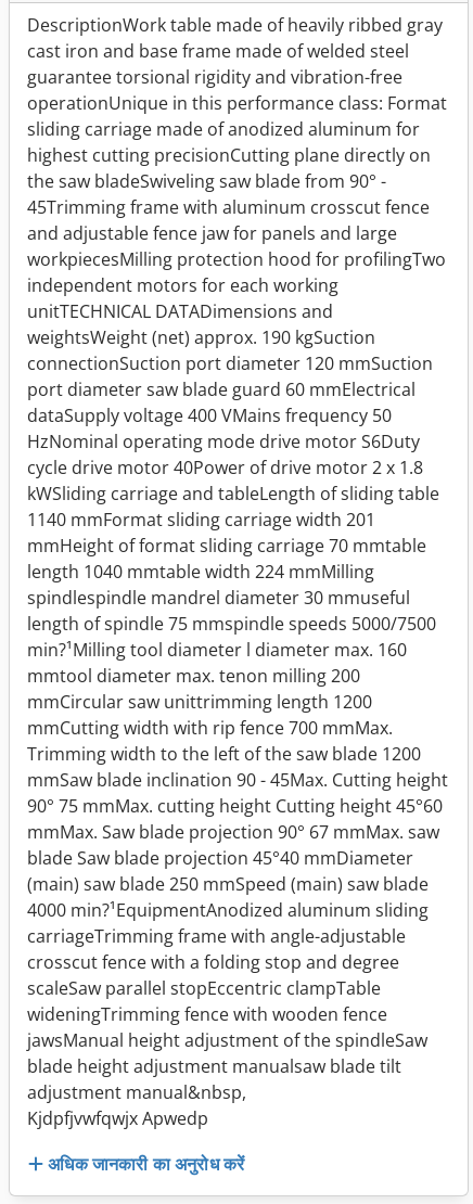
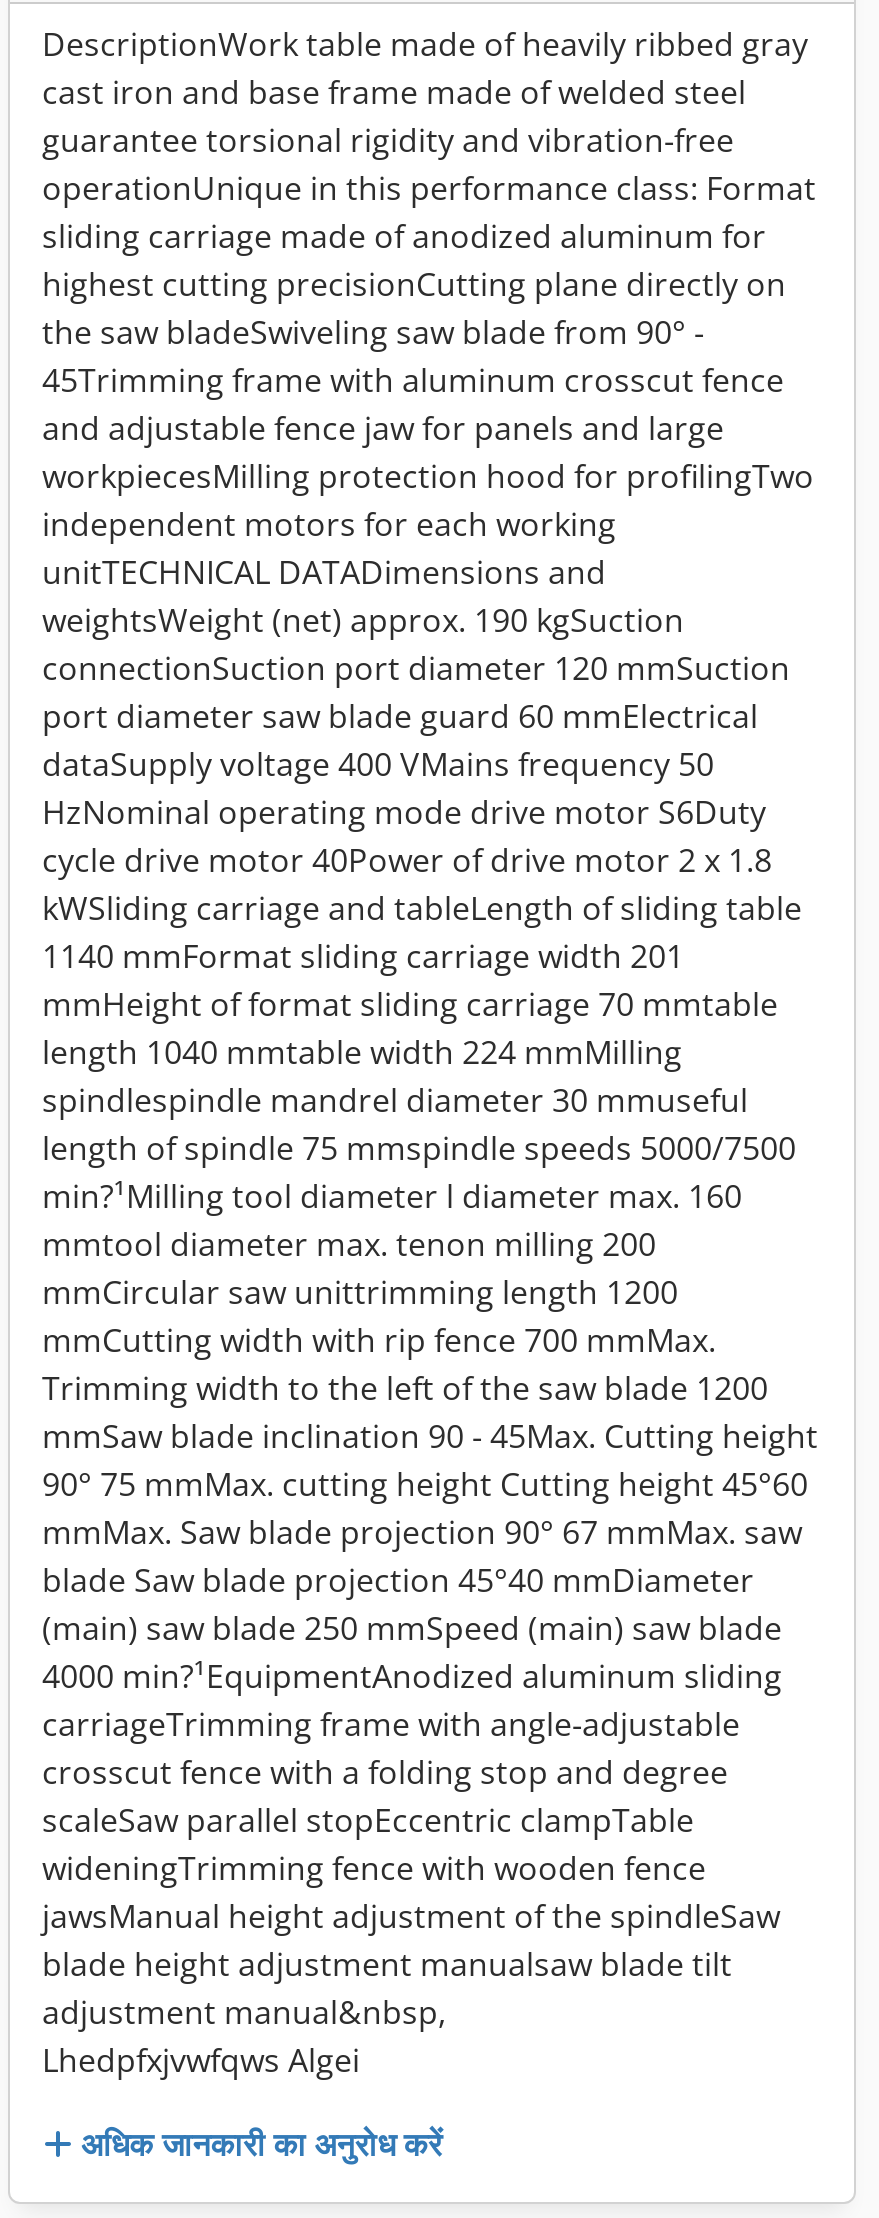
- Kjdpfjvwfqwjx Apwedp
+ Lhedpfxjvwfqws Algei
